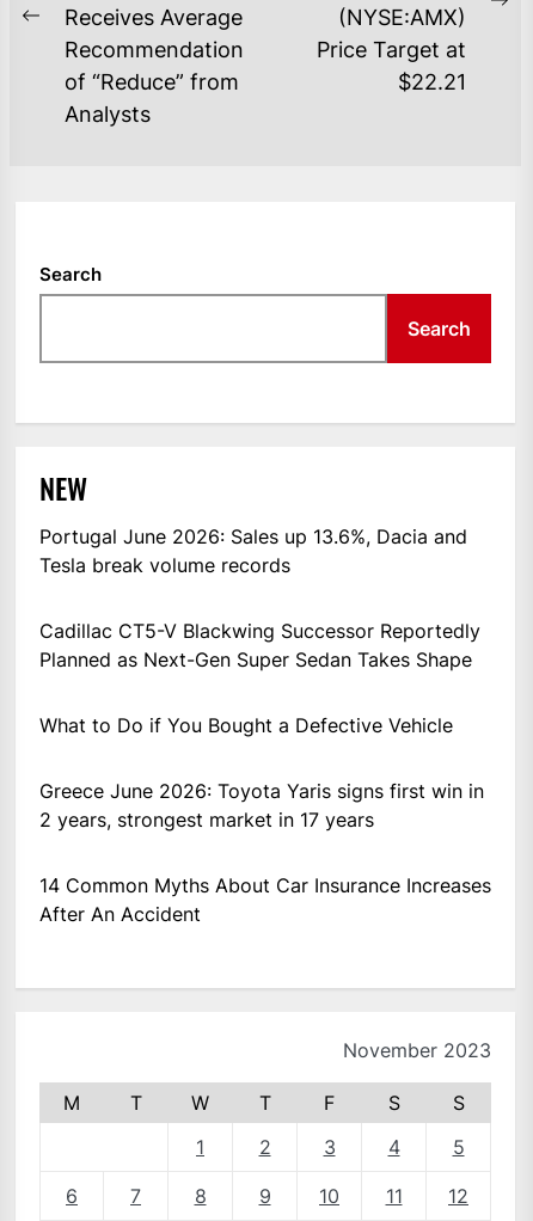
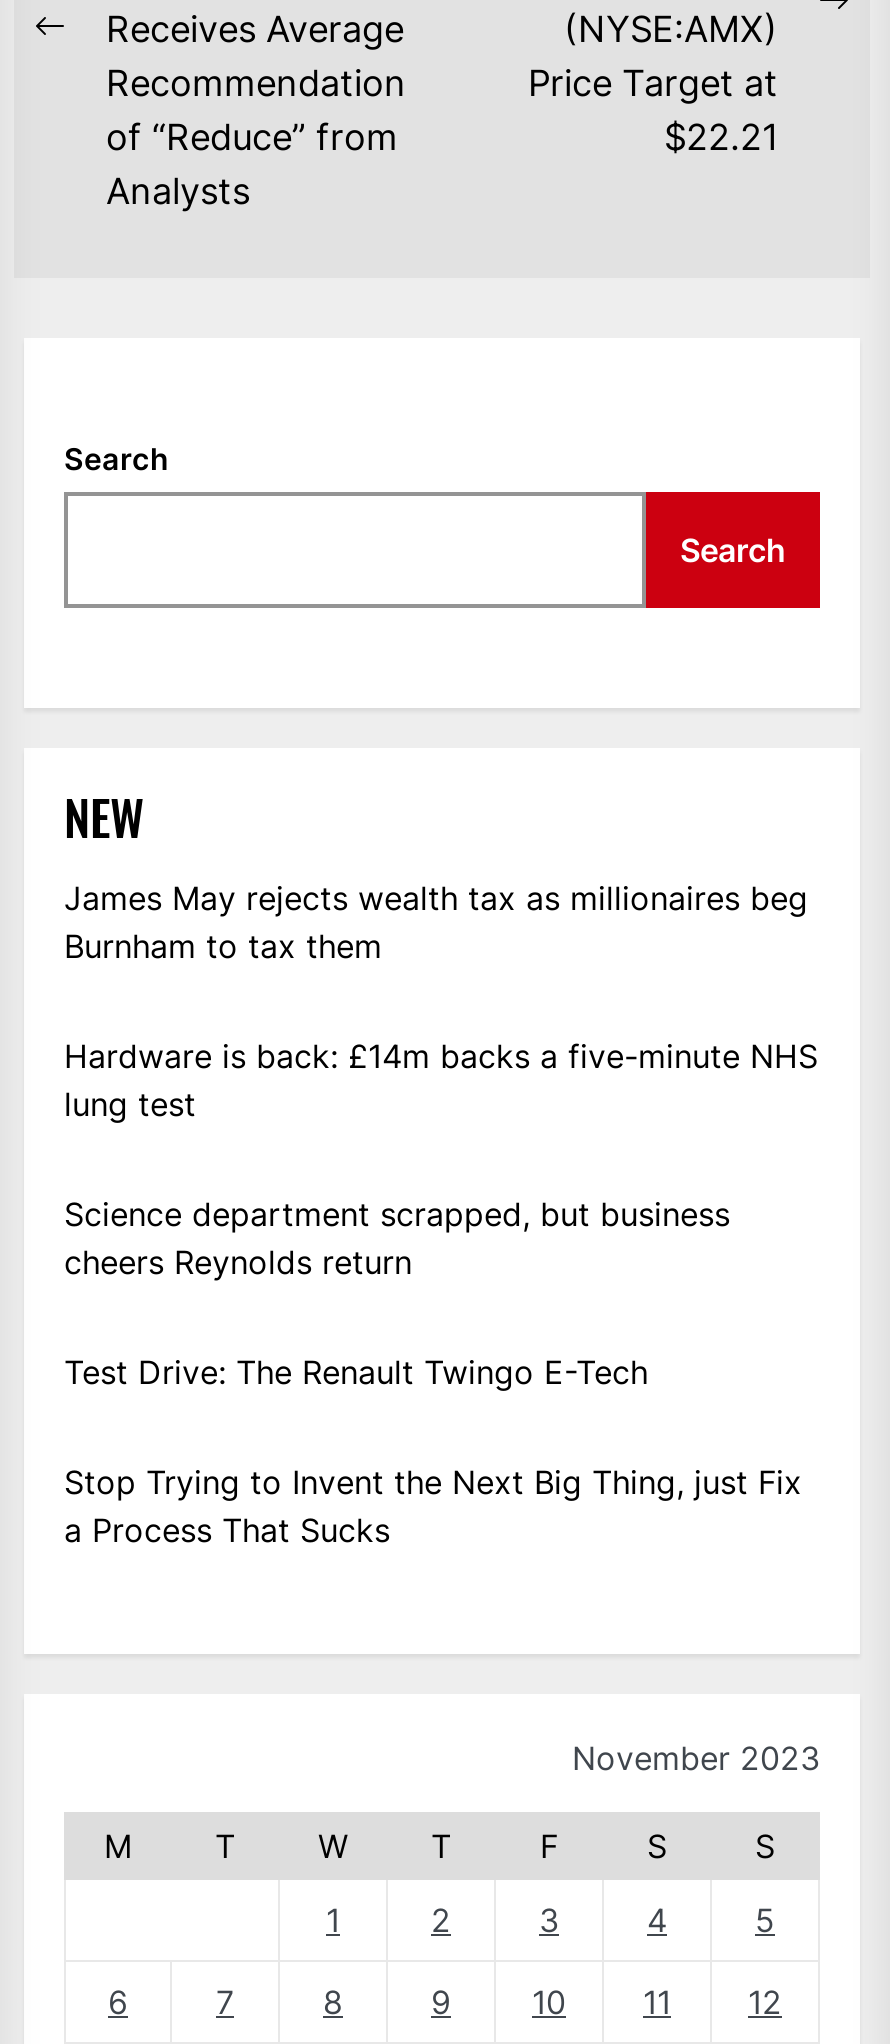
- Portugal June 2026: Sales up 13.6%, Dacia and
- Tesla break volume records
+ James May rejects wealth tax as millionaires beg
+ Burnham to tax them

- Cadillac CT5-V Blackwing Successor Reportedly
- Planned as Next-Gen Super Sedan Takes Shape
+ Hardware is back: £14m backs a five-minute NHS
+ lung test

- What to Do if You Bought a Defective Vehicle
+ Science department scrapped, but business
+ cheers Reynolds return

- Greece June 2026: Toyota Yaris signs first win in
- 2 years, strongest market in 17 years
+ Test Drive: The Renault Twingo E-Tech

- 14 Common Myths About Car Insurance Increases
- After An Accident
+ Stop Trying to Invent the Next Big Thing, just Fix
+ a Process That Sucks
